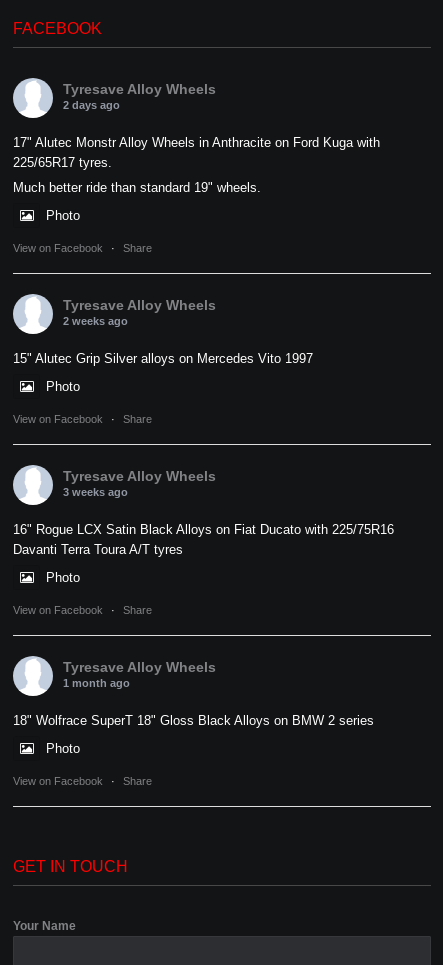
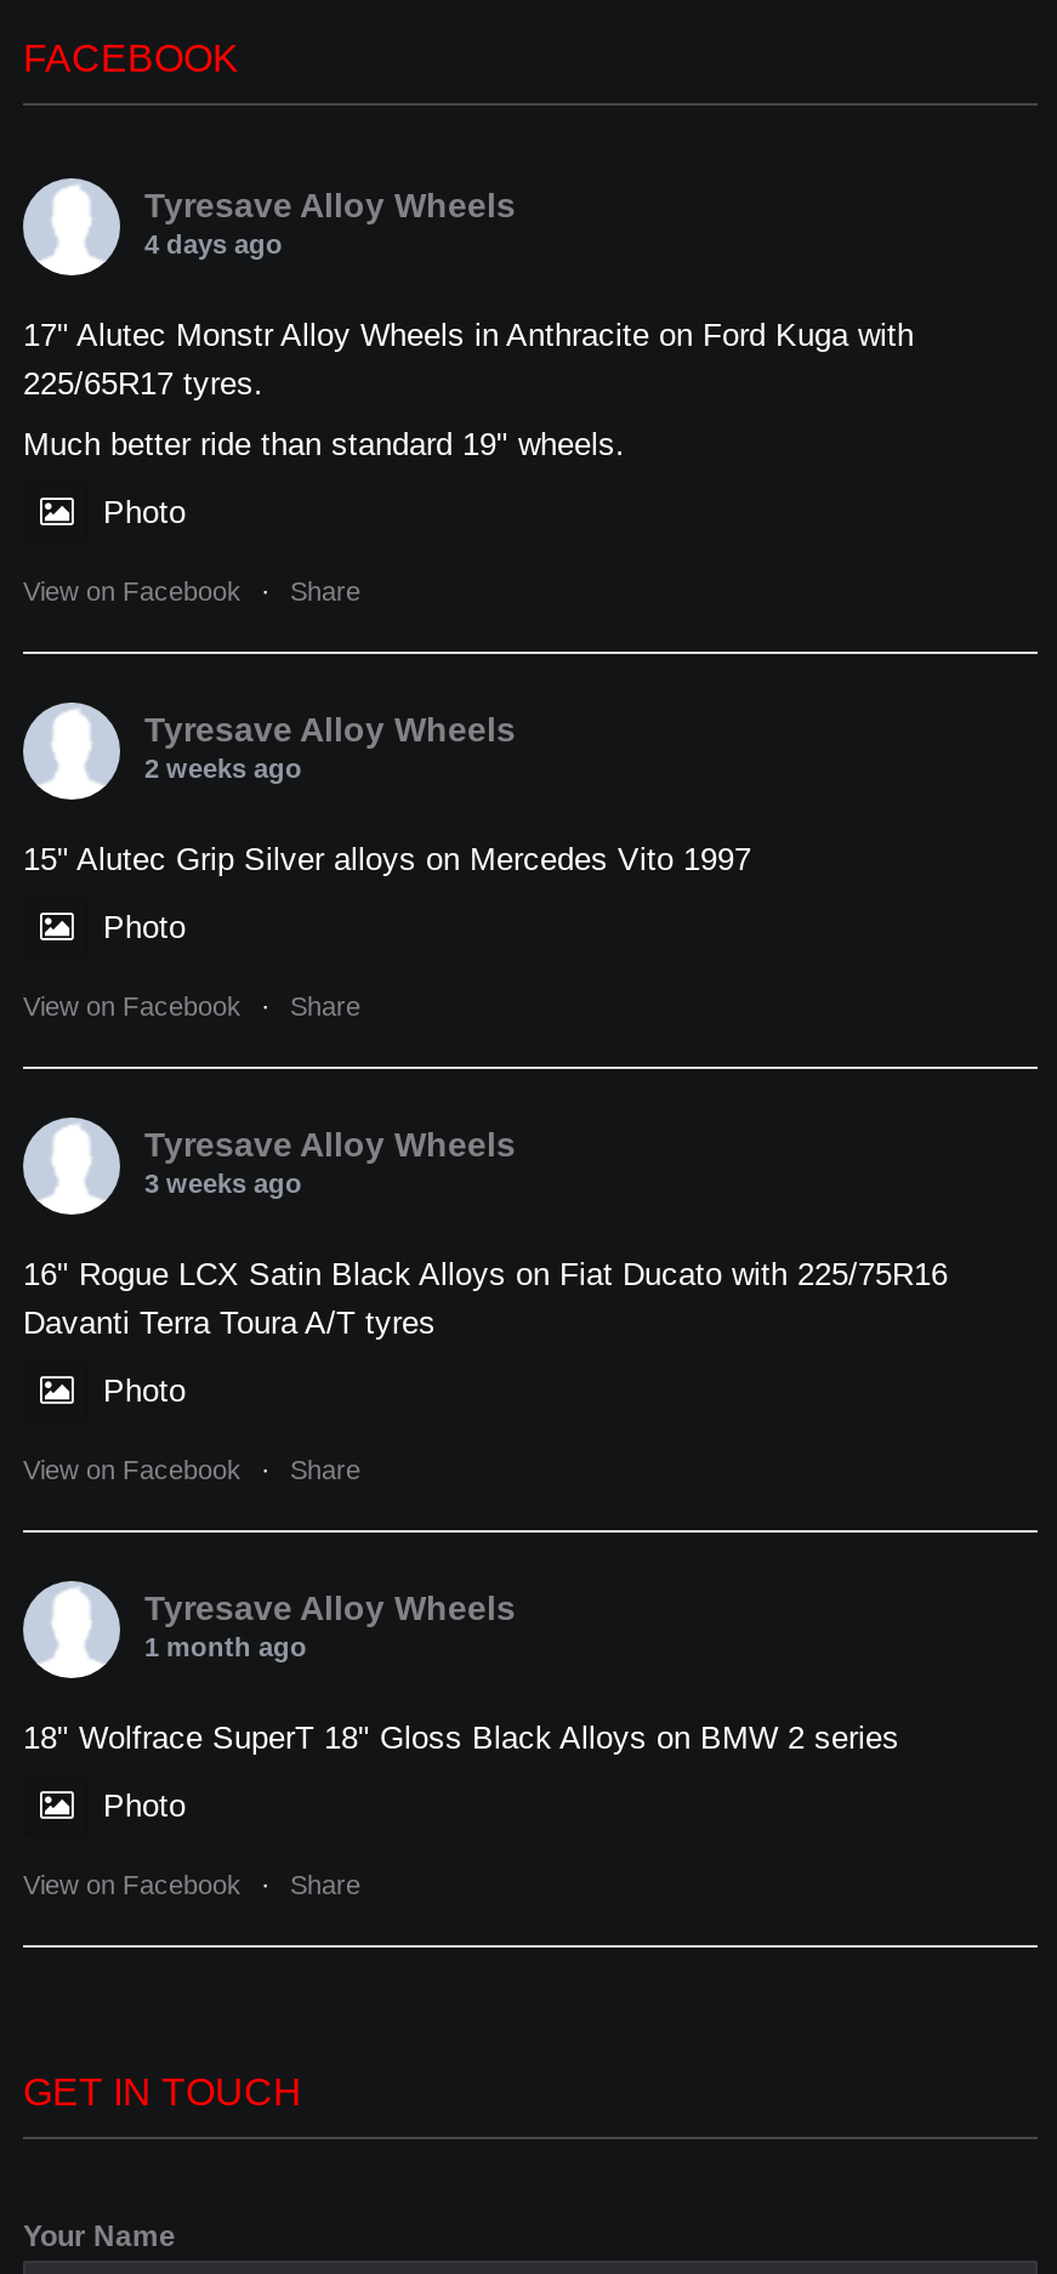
- 2 days ago
+ 4 days ago
